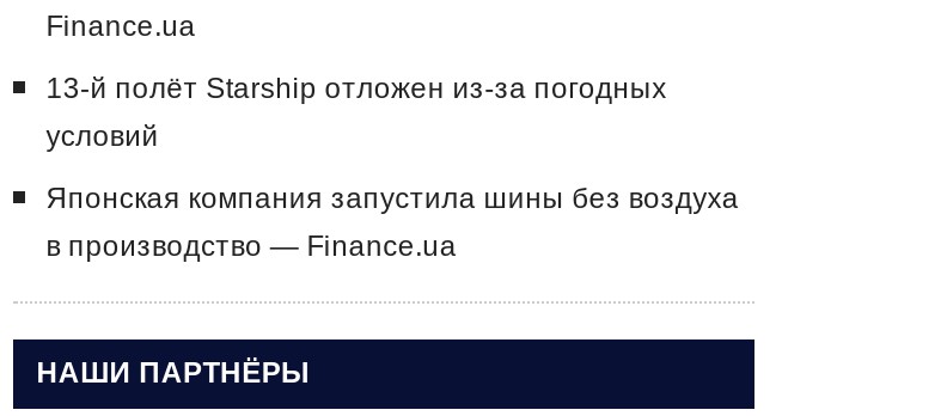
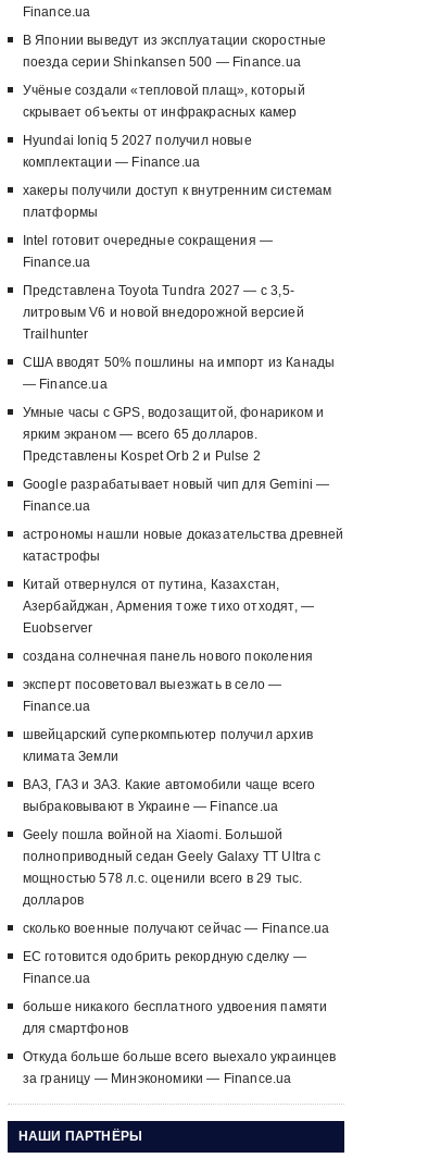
- 13-й полёт Starship отложен из-за погодных
- условий
- Японская компания запустила шины без воздуха
- в производство — Finance.ua
+ В Японии выведут из эксплуатации скоростные
+ поезда серии Shinkansen 500 — Finance.ua
+ Учёные создали «тепловой плащ», который
+ скрывает объекты от инфракрасных камер
+ Hyundai Ioniq 5 2027 получил новые
+ комплектации — Finance.ua
+ хакеры получили доступ к внутренним системам
+ платформы
+ Intel готовит очередные сокращения —
+ Finance.ua
+ Представлена Toyota Tundra 2027 — с 3,5-
+ литровым V6 и новой внедорожной версией
+ Trailhunter
+ США вводят 50% пошлины на импорт из Канады
+ — Finance.ua
+ Умные часы с GPS, водозащитой, фонариком и
+ ярким экраном — всего 65 долларов.
+ Представлены Kospet Orb 2 и Pulse 2
+ Google разрабатывает новый чип для Gemini —
+ Finance.ua
+ астрономы нашли новые доказательства древней
+ катастрофы
+ Китай отвернулся от путина, Казахстан,
+ Азербайджан, Армения тоже тихо отходят, —
+ Euobserver
+ создана солнечная панель нового поколения
+ эксперт посоветовал выезжать в село —
+ Finance.ua
+ швейцарский суперкомпьютер получил архив
+ климата Земли
+ ВАЗ, ГАЗ и ЗАЗ. Какие автомобили чаще всего
+ выбраковывают в Украине — Finance.ua
+ Geely пошла войной на Xiaomi. Большой
+ полноприводный седан Geely Galaxy TT Ultra с
+ мощностью 578 л.с. оценили всего в 29 тыс.
+ долларов
+ сколько военные получают сейчас — Finance.ua
+ ЕС готовится одобрить рекордную сделку —
+ Finance.ua
+ больше никакого бесплатного удвоения памяти
+ для смартфонов
+ Откуда больше больше всего выехало украинцев
+ за границу — Минэкономики — Finance.ua
